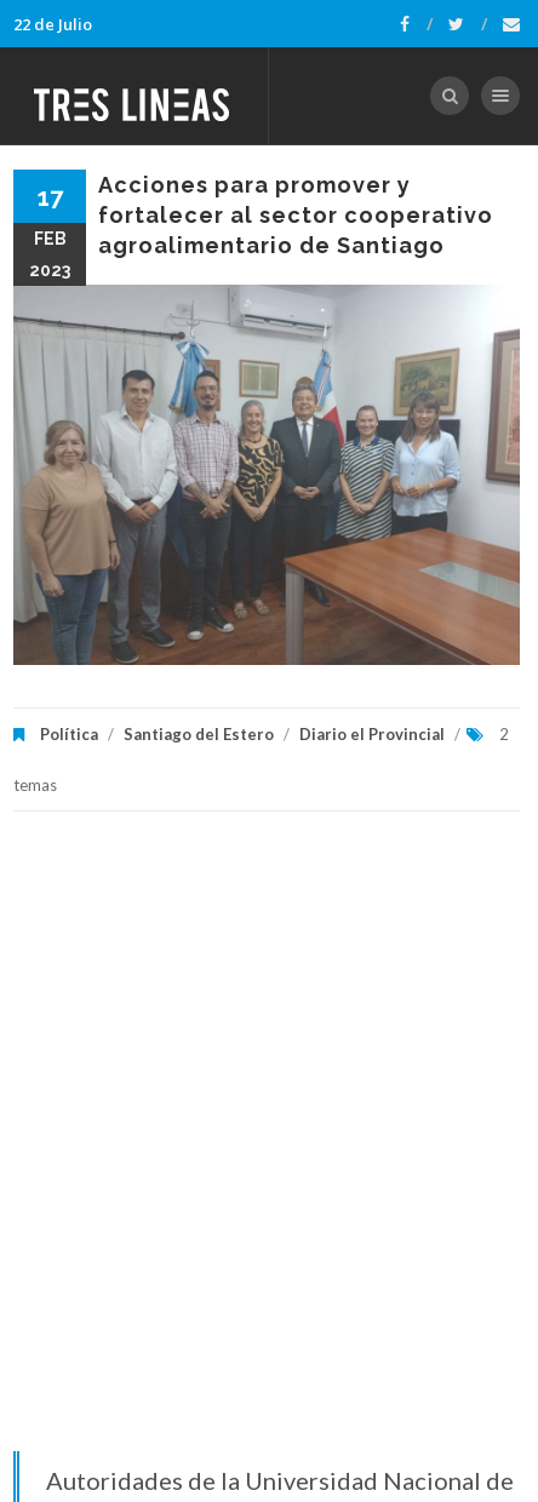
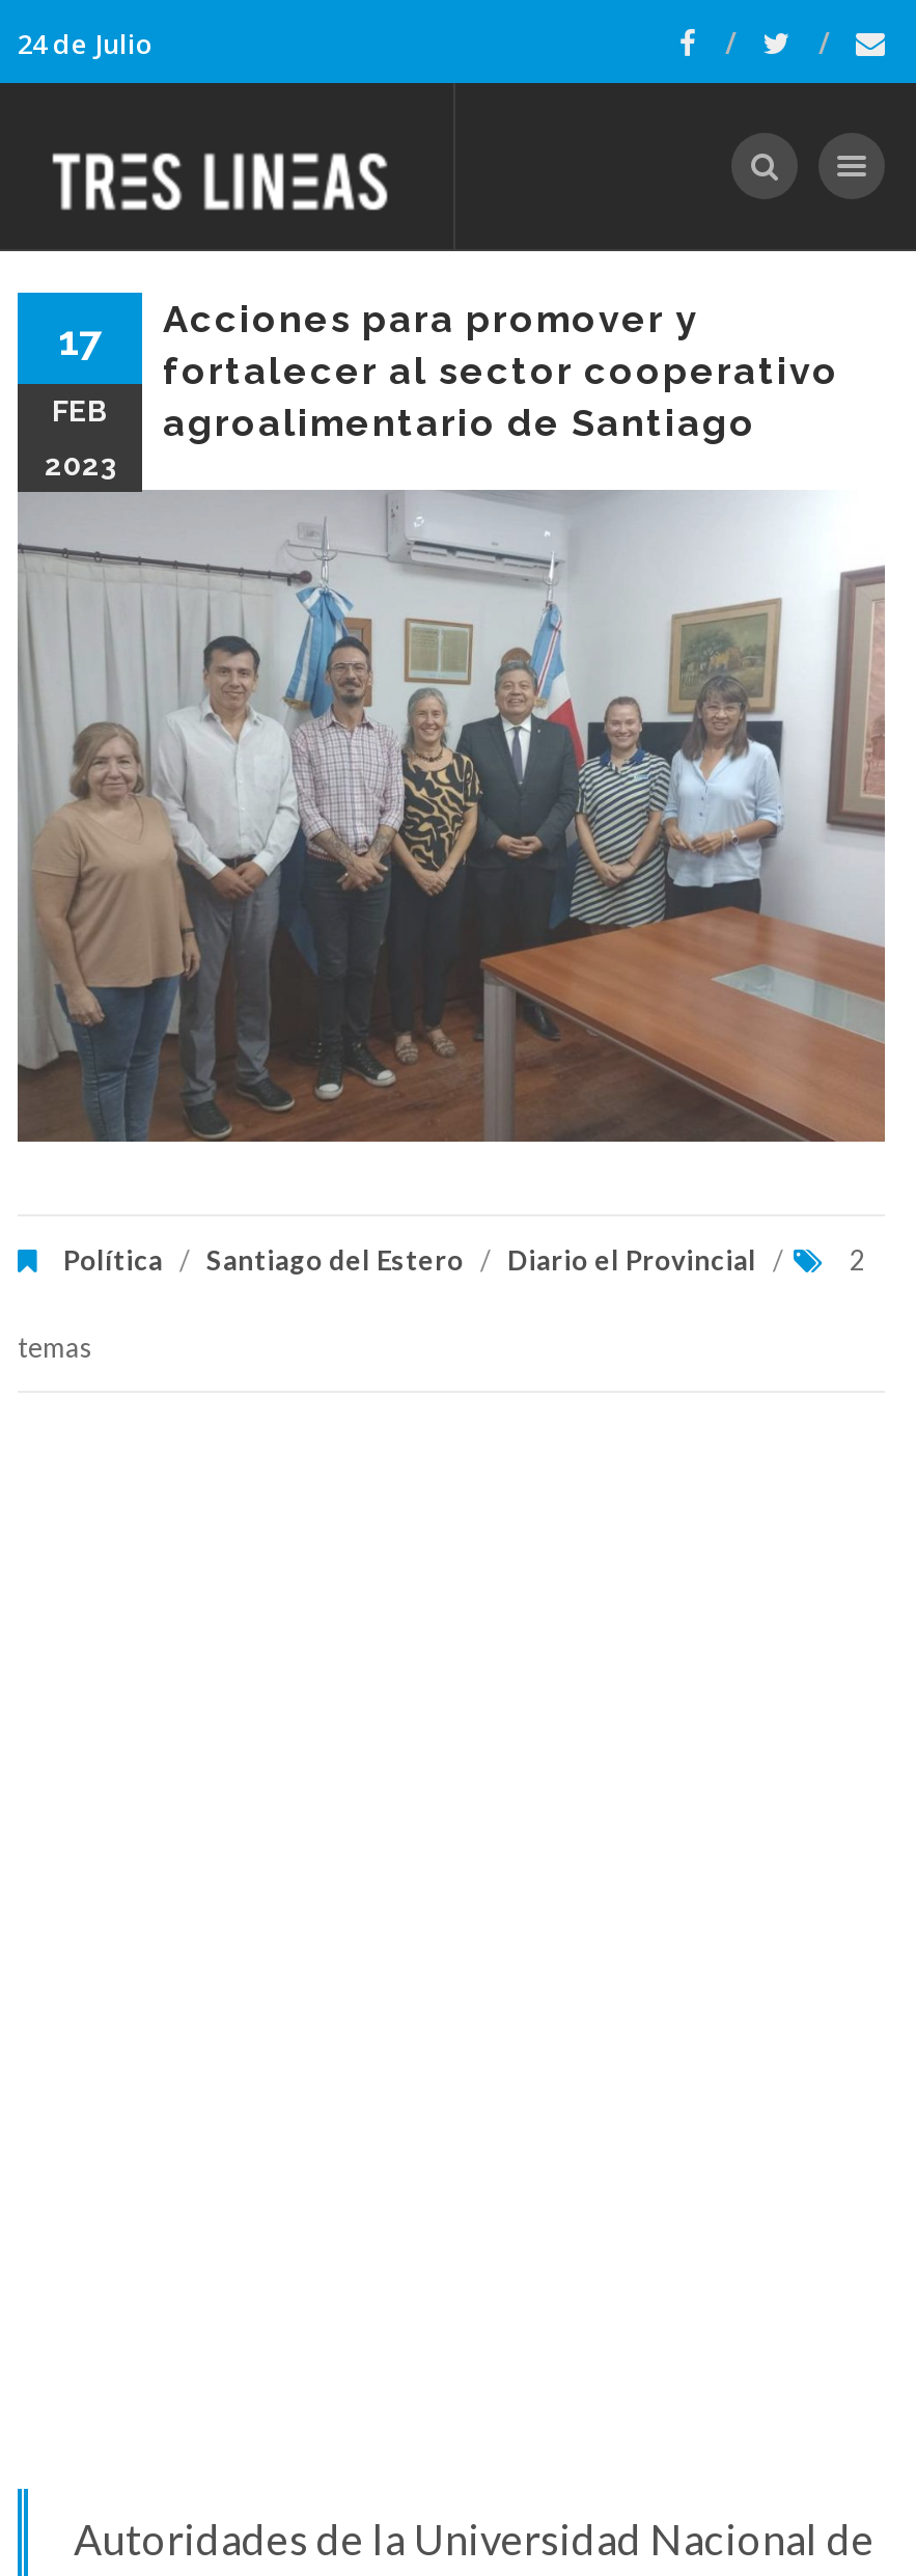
- 22 de Julio
+ 24 de Julio
